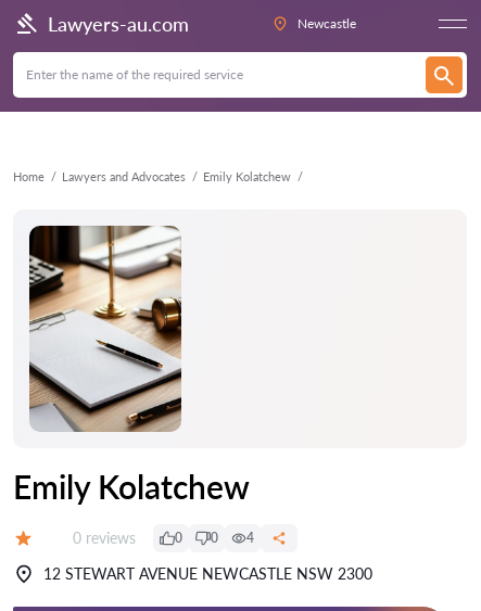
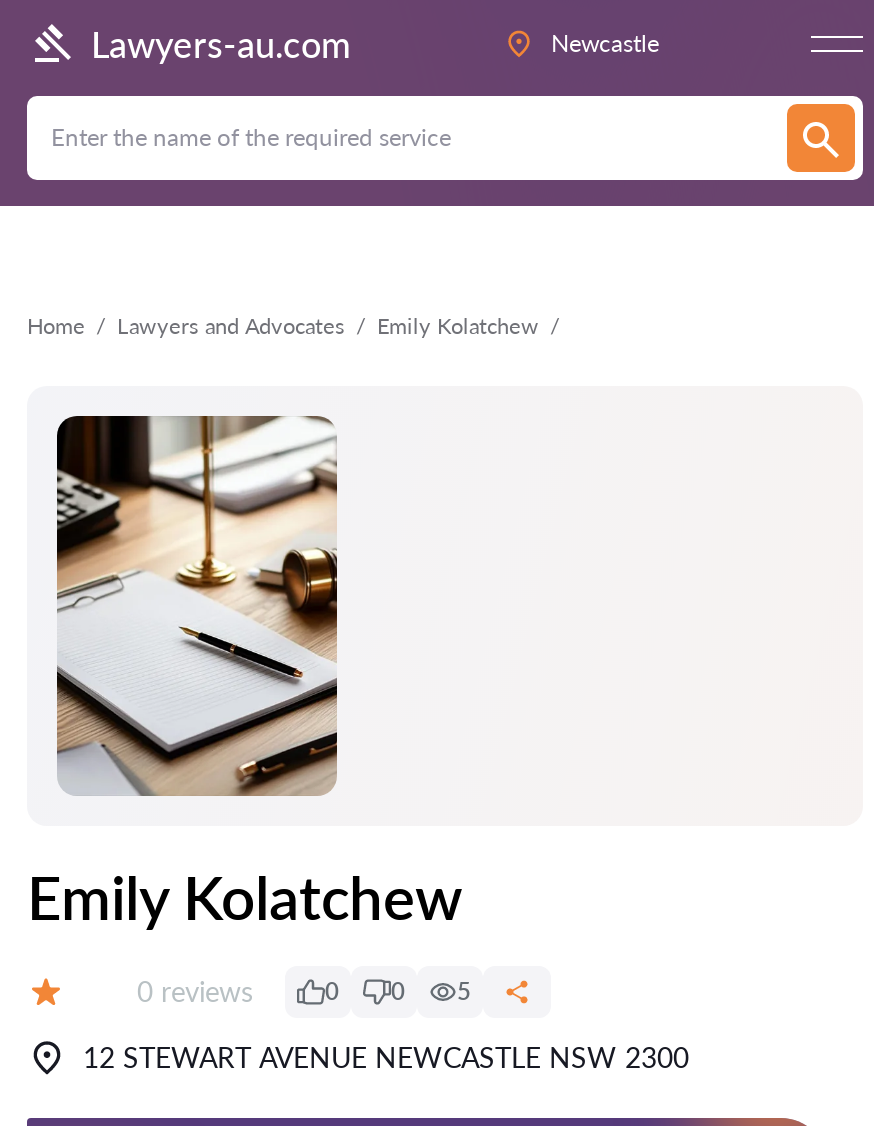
- 4
+ 5
